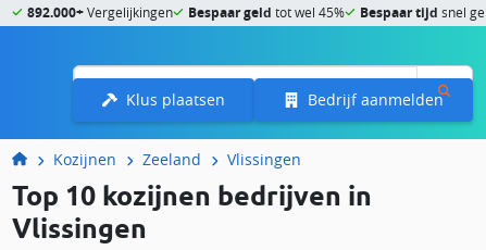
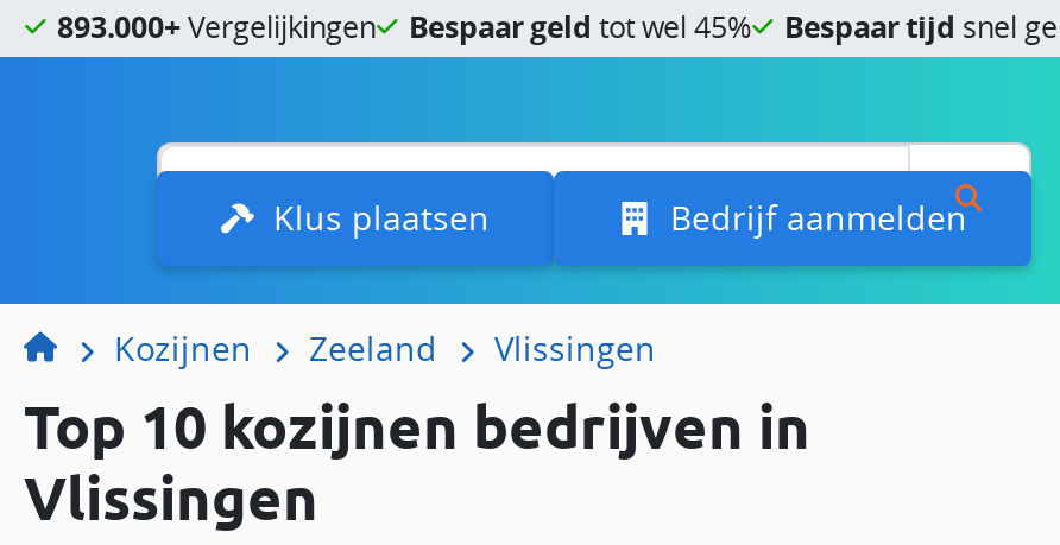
- 892.000+ Vergelijkingen
+ 893.000+ Vergelijkingen
